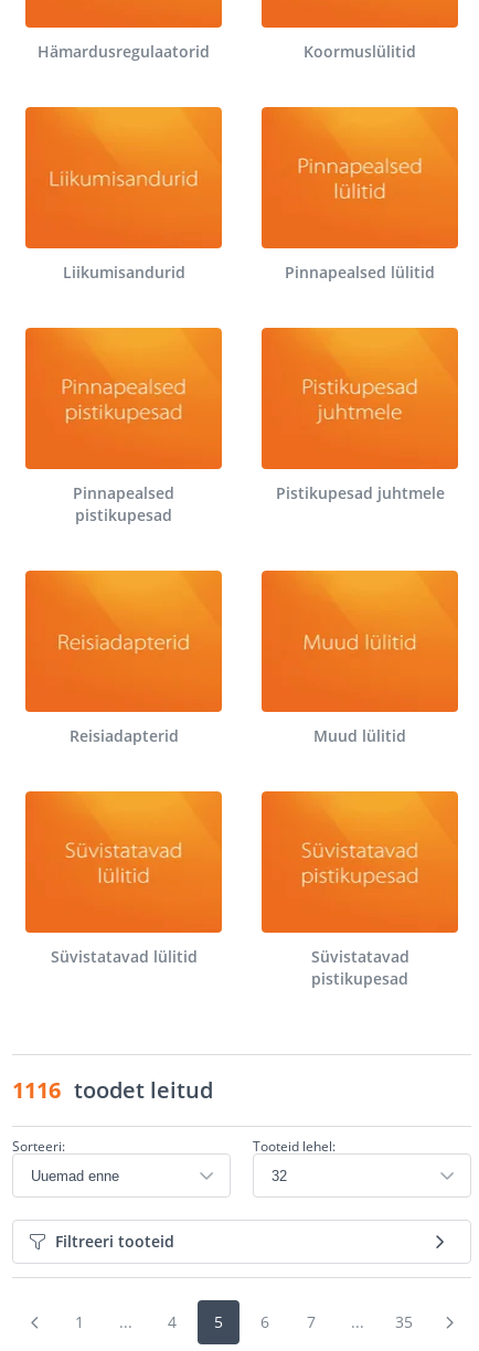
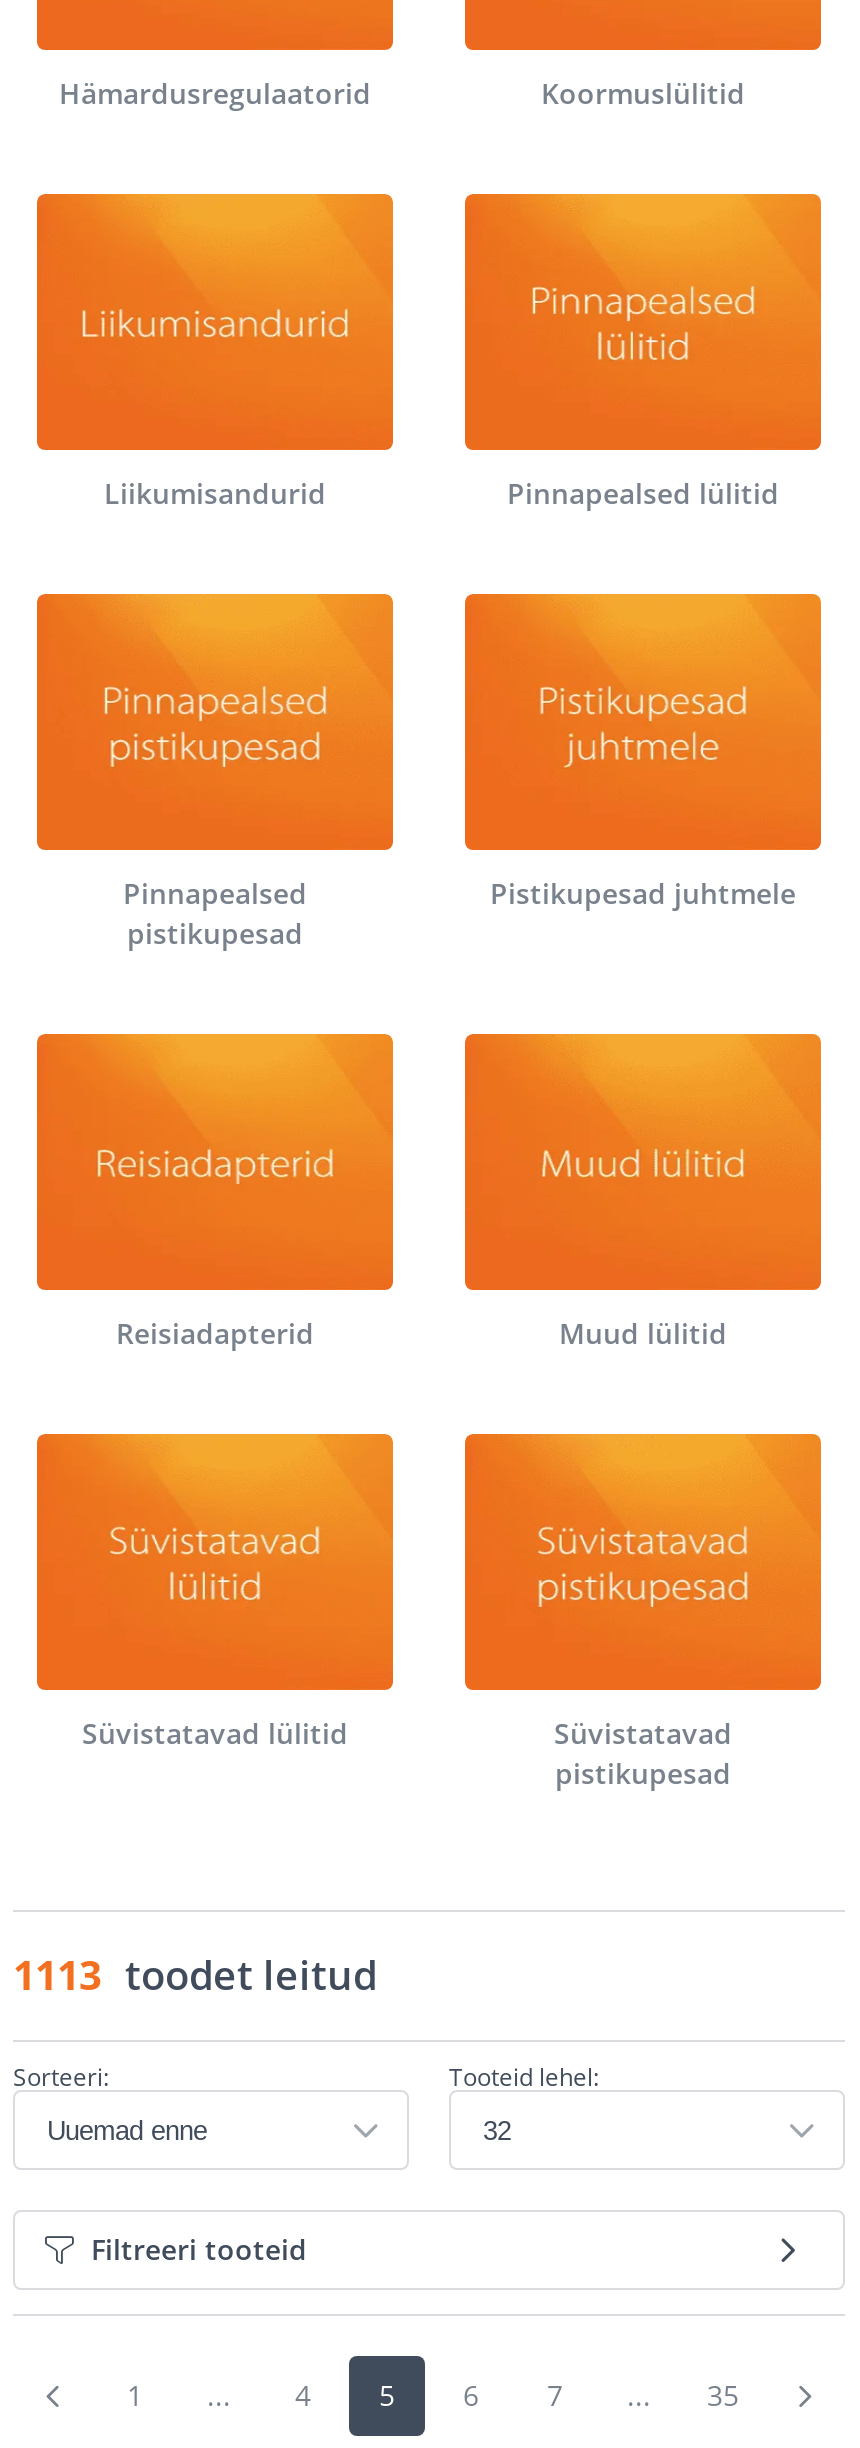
- 1116 toodet leitud
+ 1113 toodet leitud
